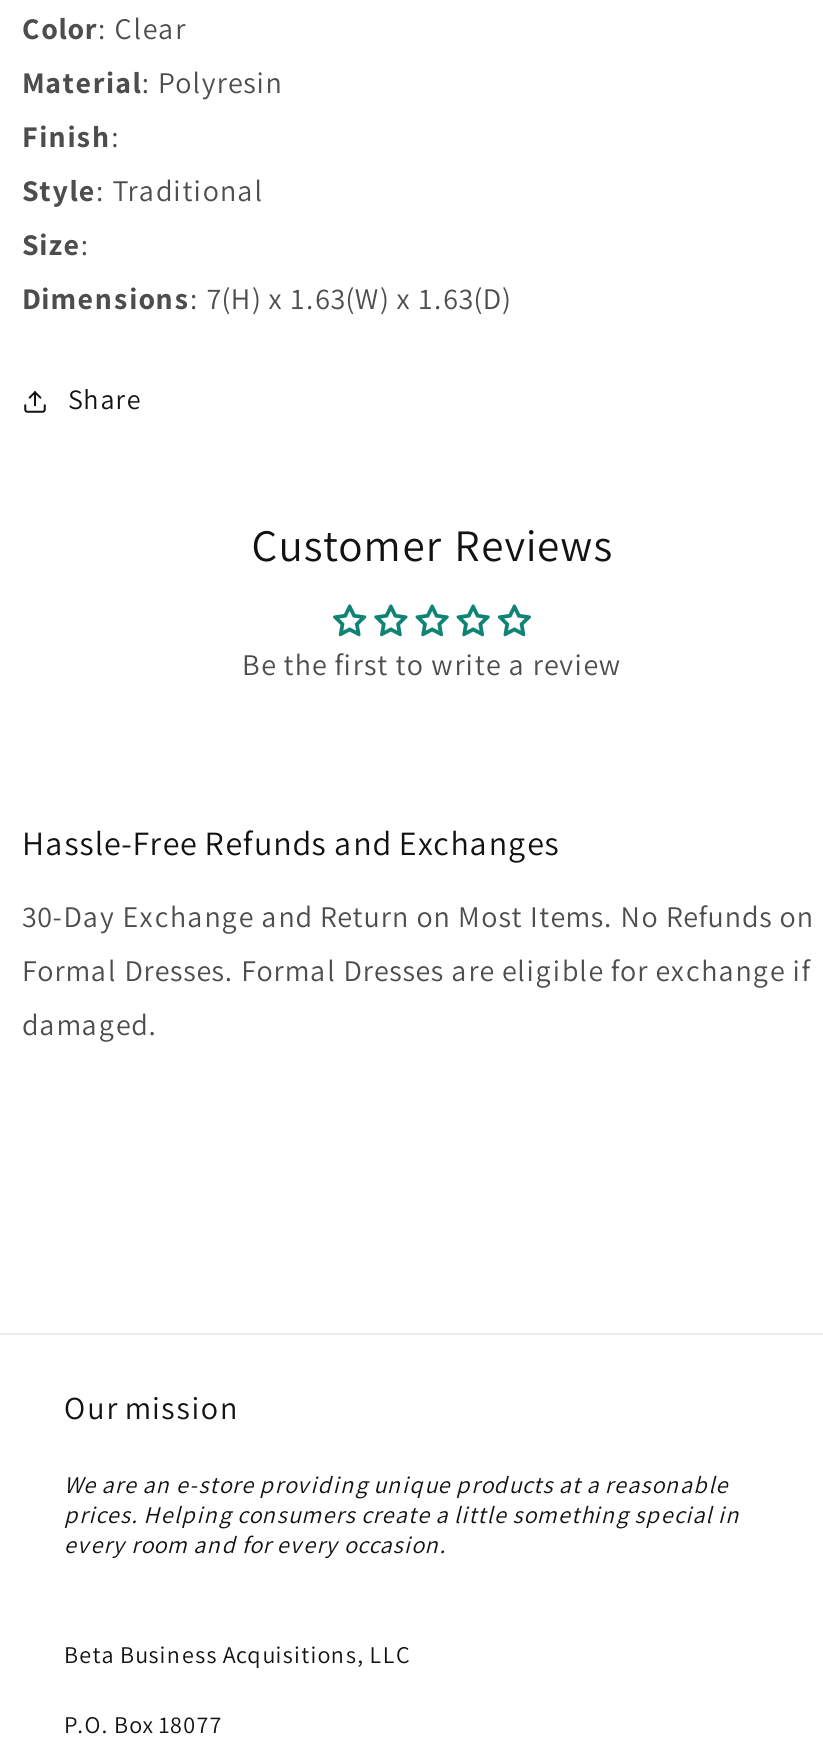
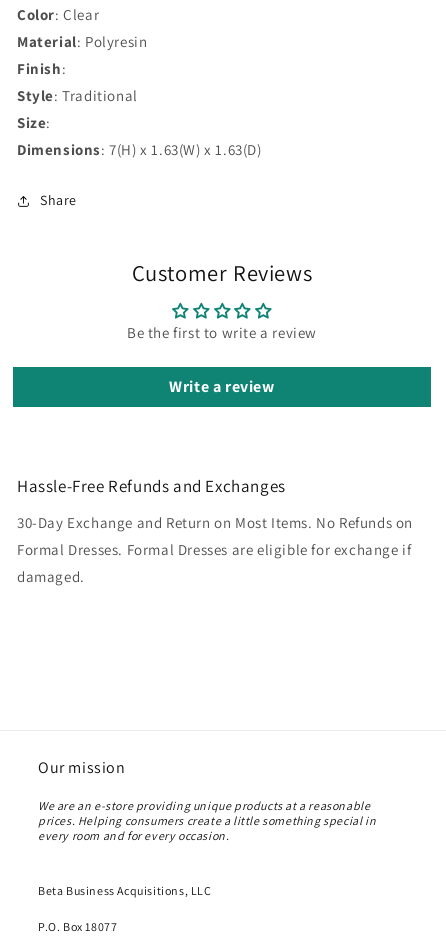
+ Write a review
